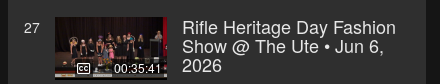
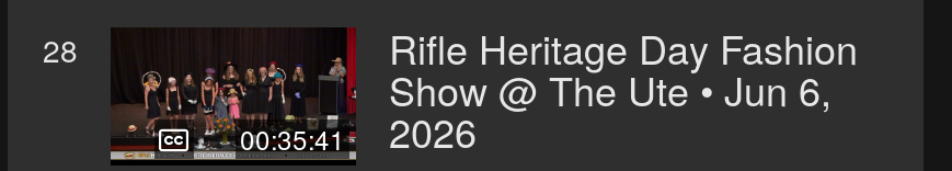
- 27
+ 28
